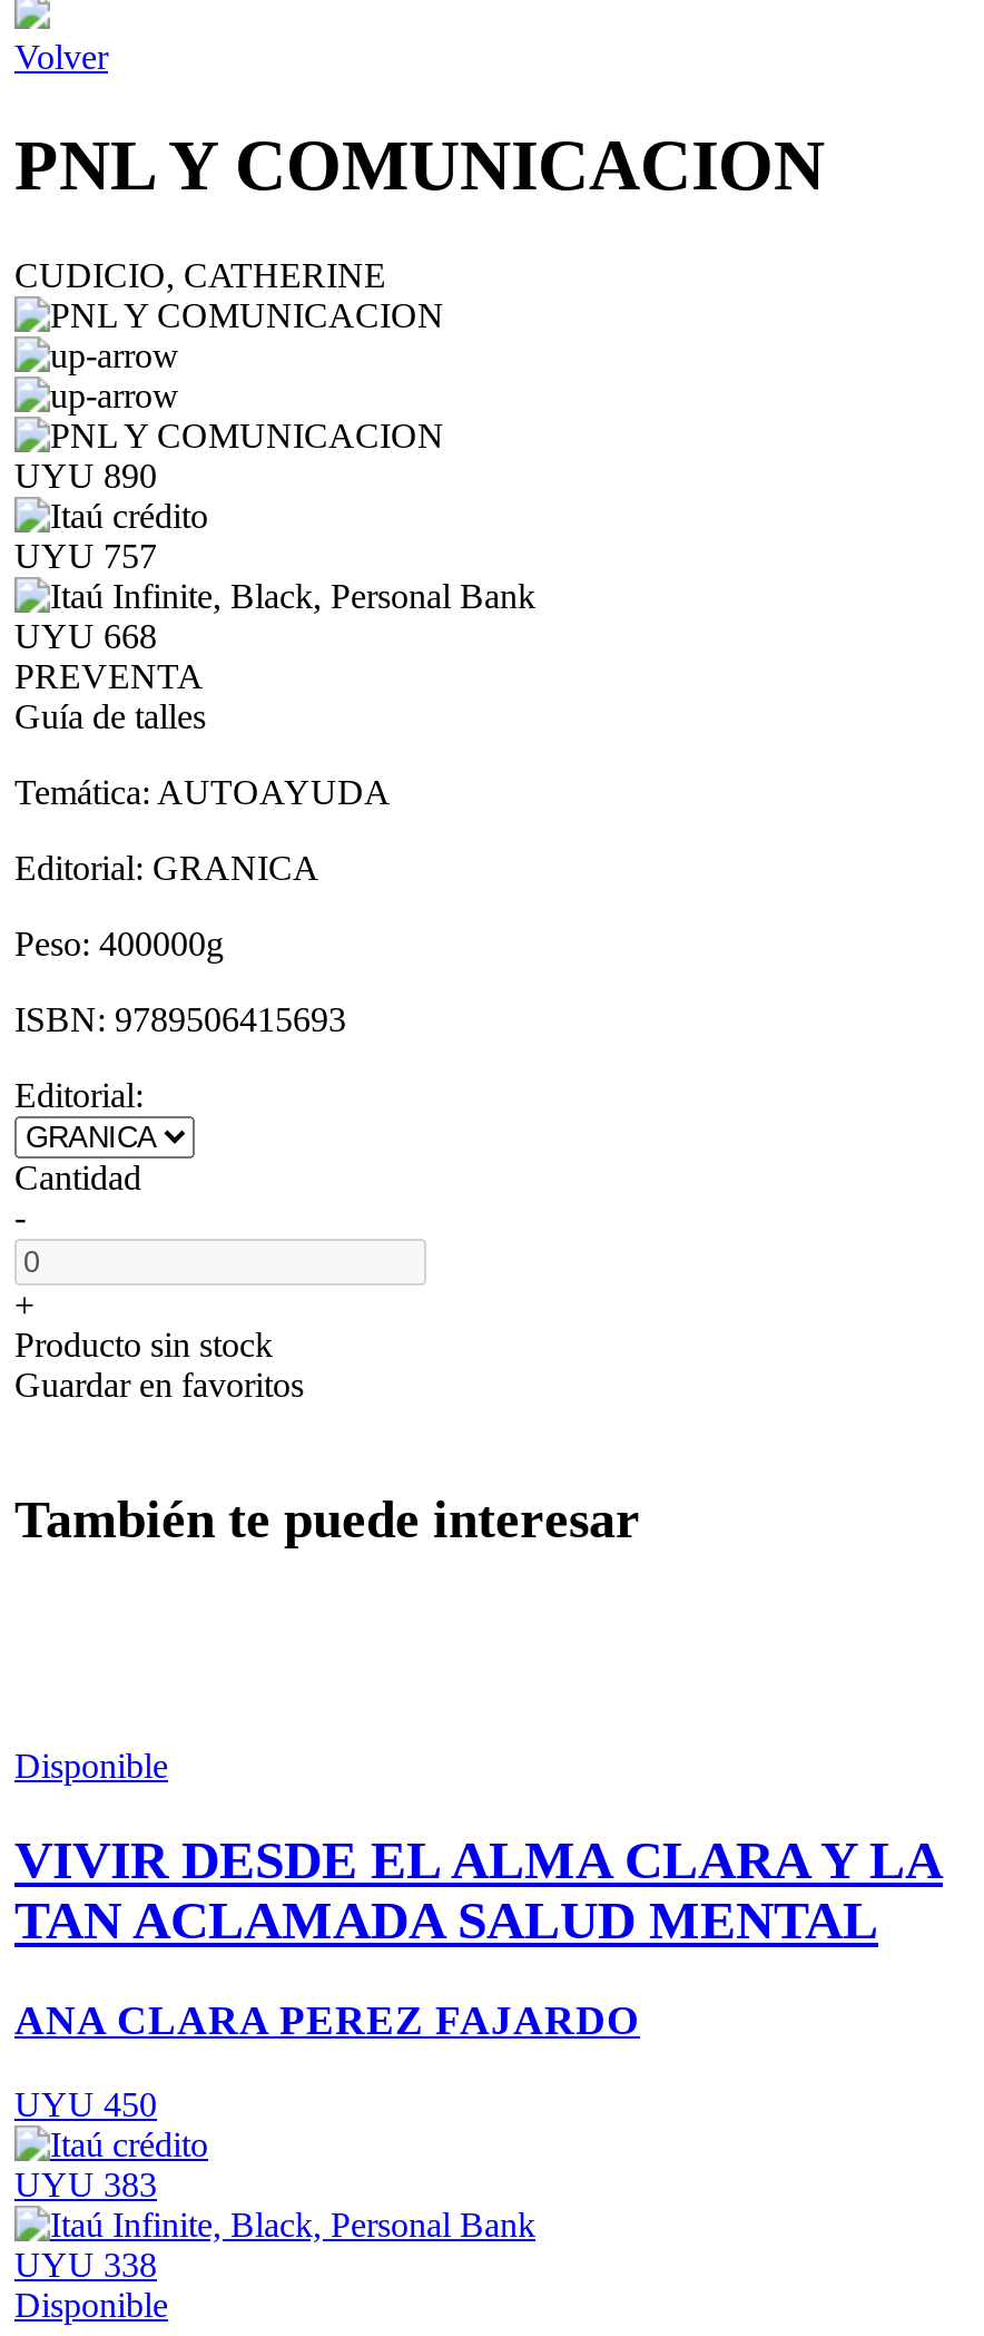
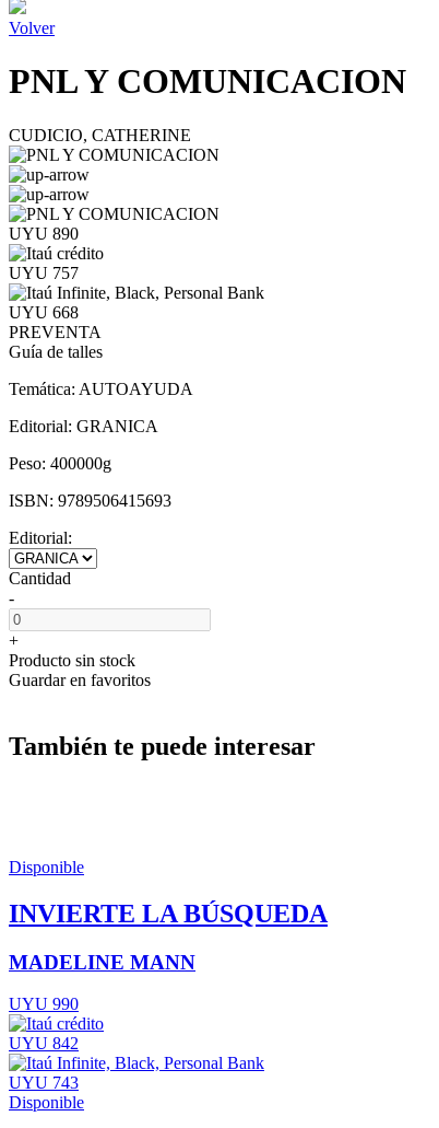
- VIVIR DESDE EL ALMA CLARA Y LA
- TAN ACLAMADA SALUD MENTAL
+ INVIERTE LA BÚSQUEDA

- ANA CLARA PEREZ FAJARDO
+ MADELINE MANN

- UYU 450
+ UYU 990

- UYU 383
+ UYU 842

- UYU 338
+ UYU 743
